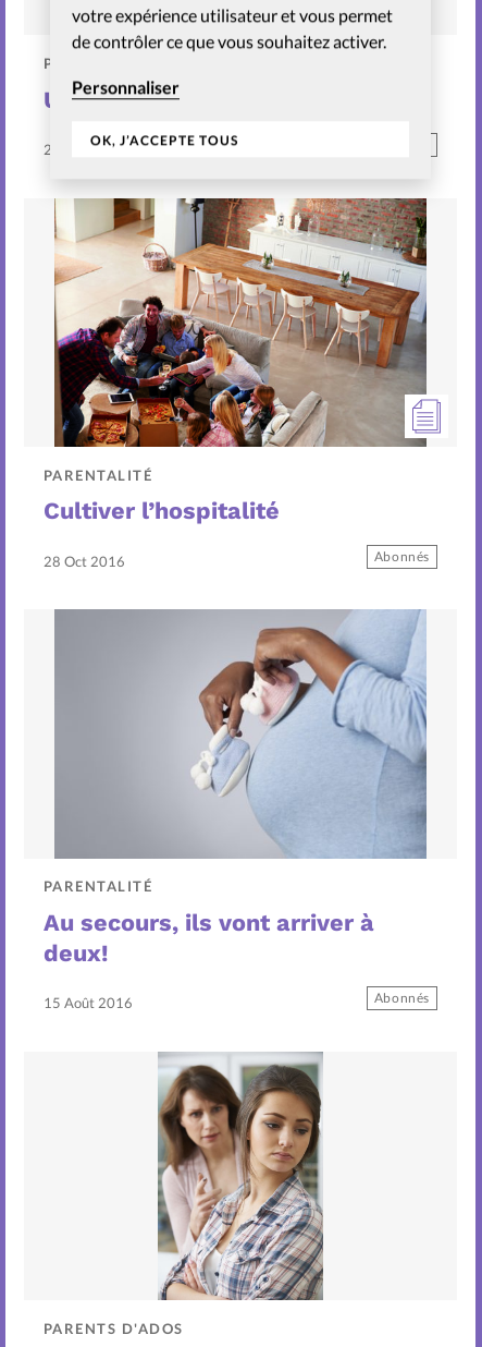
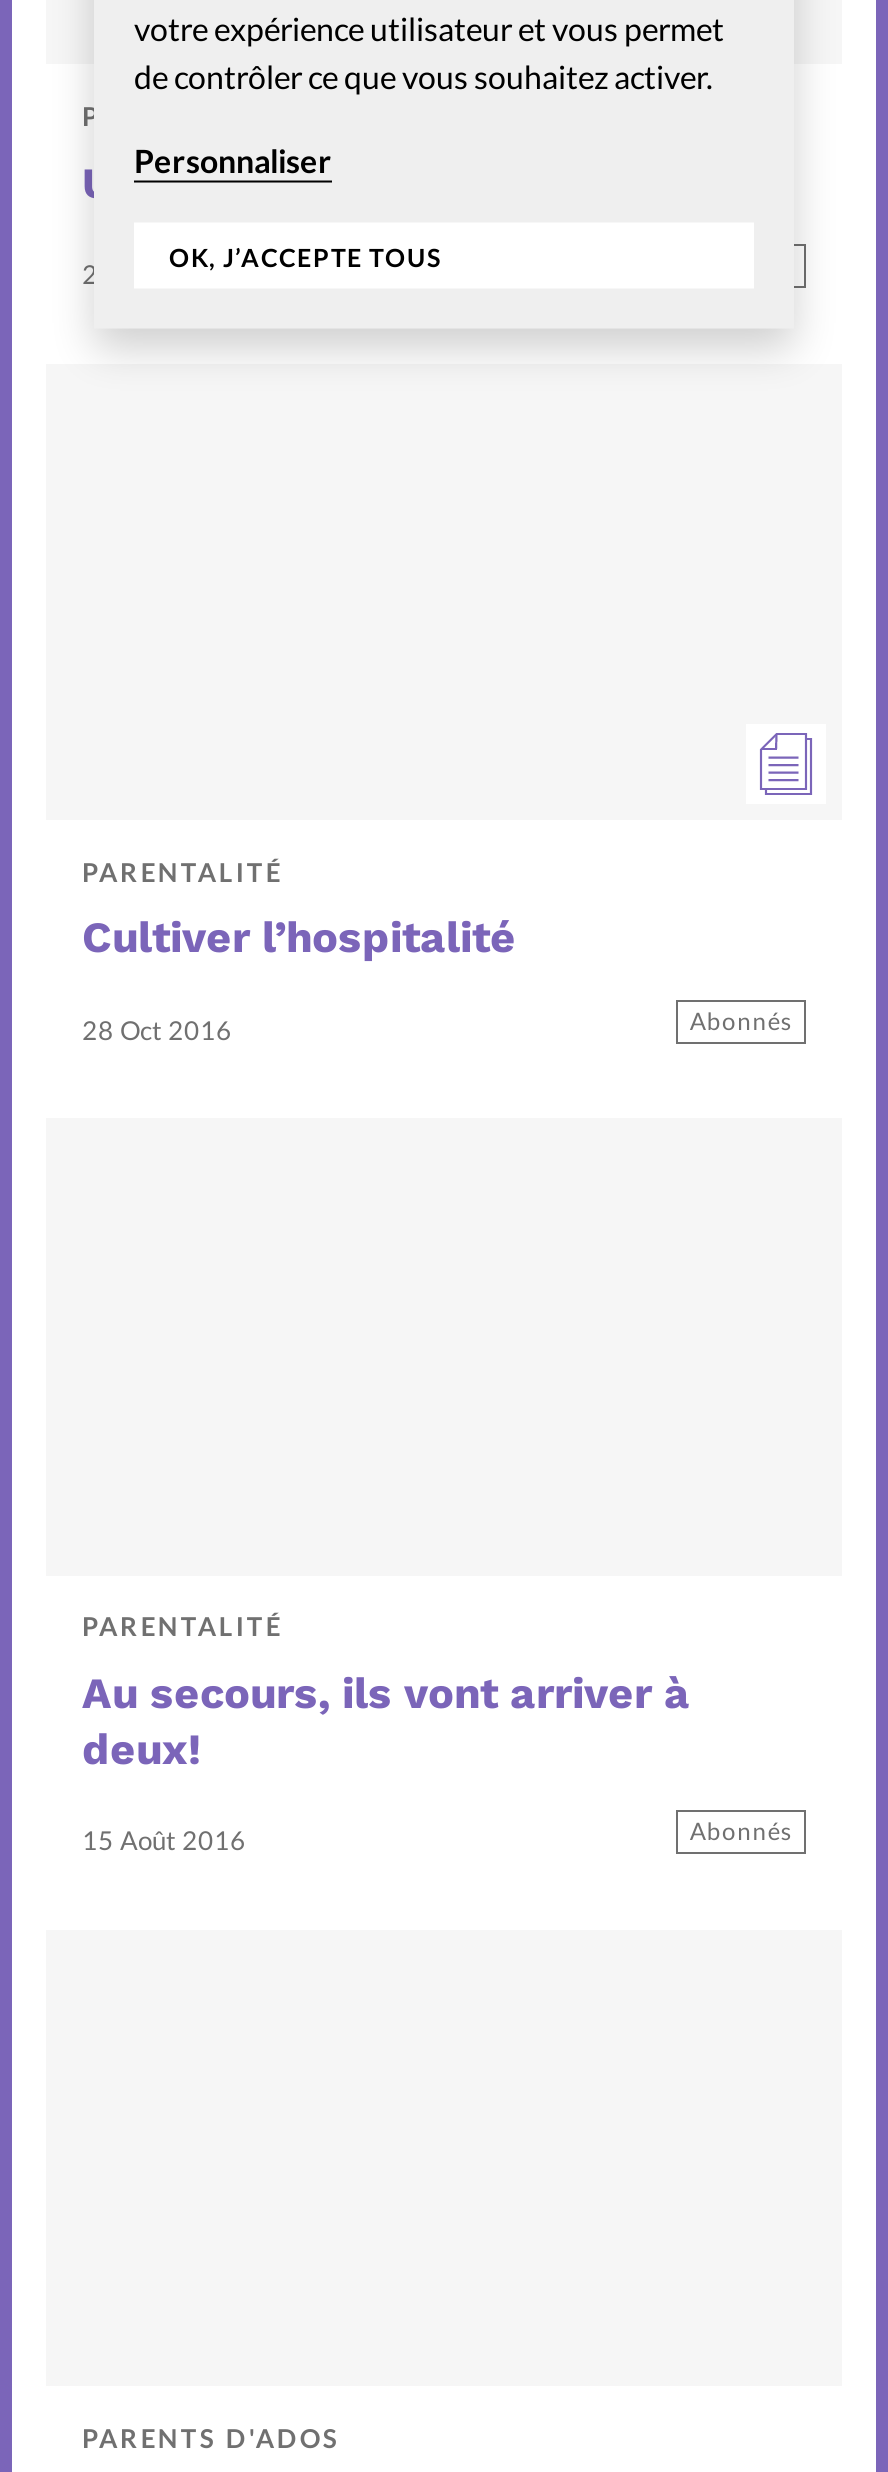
- [image]

- [image]

- [image]
